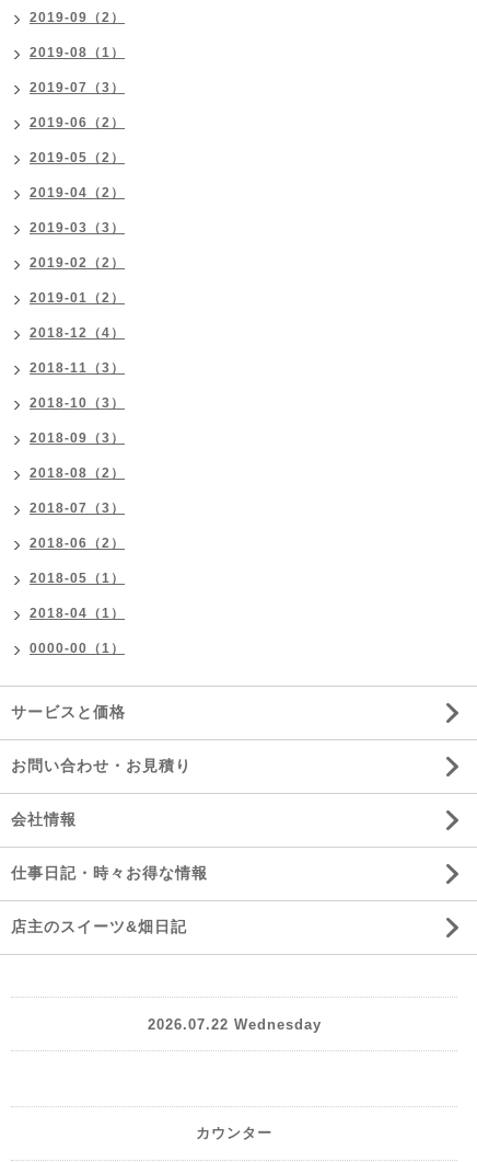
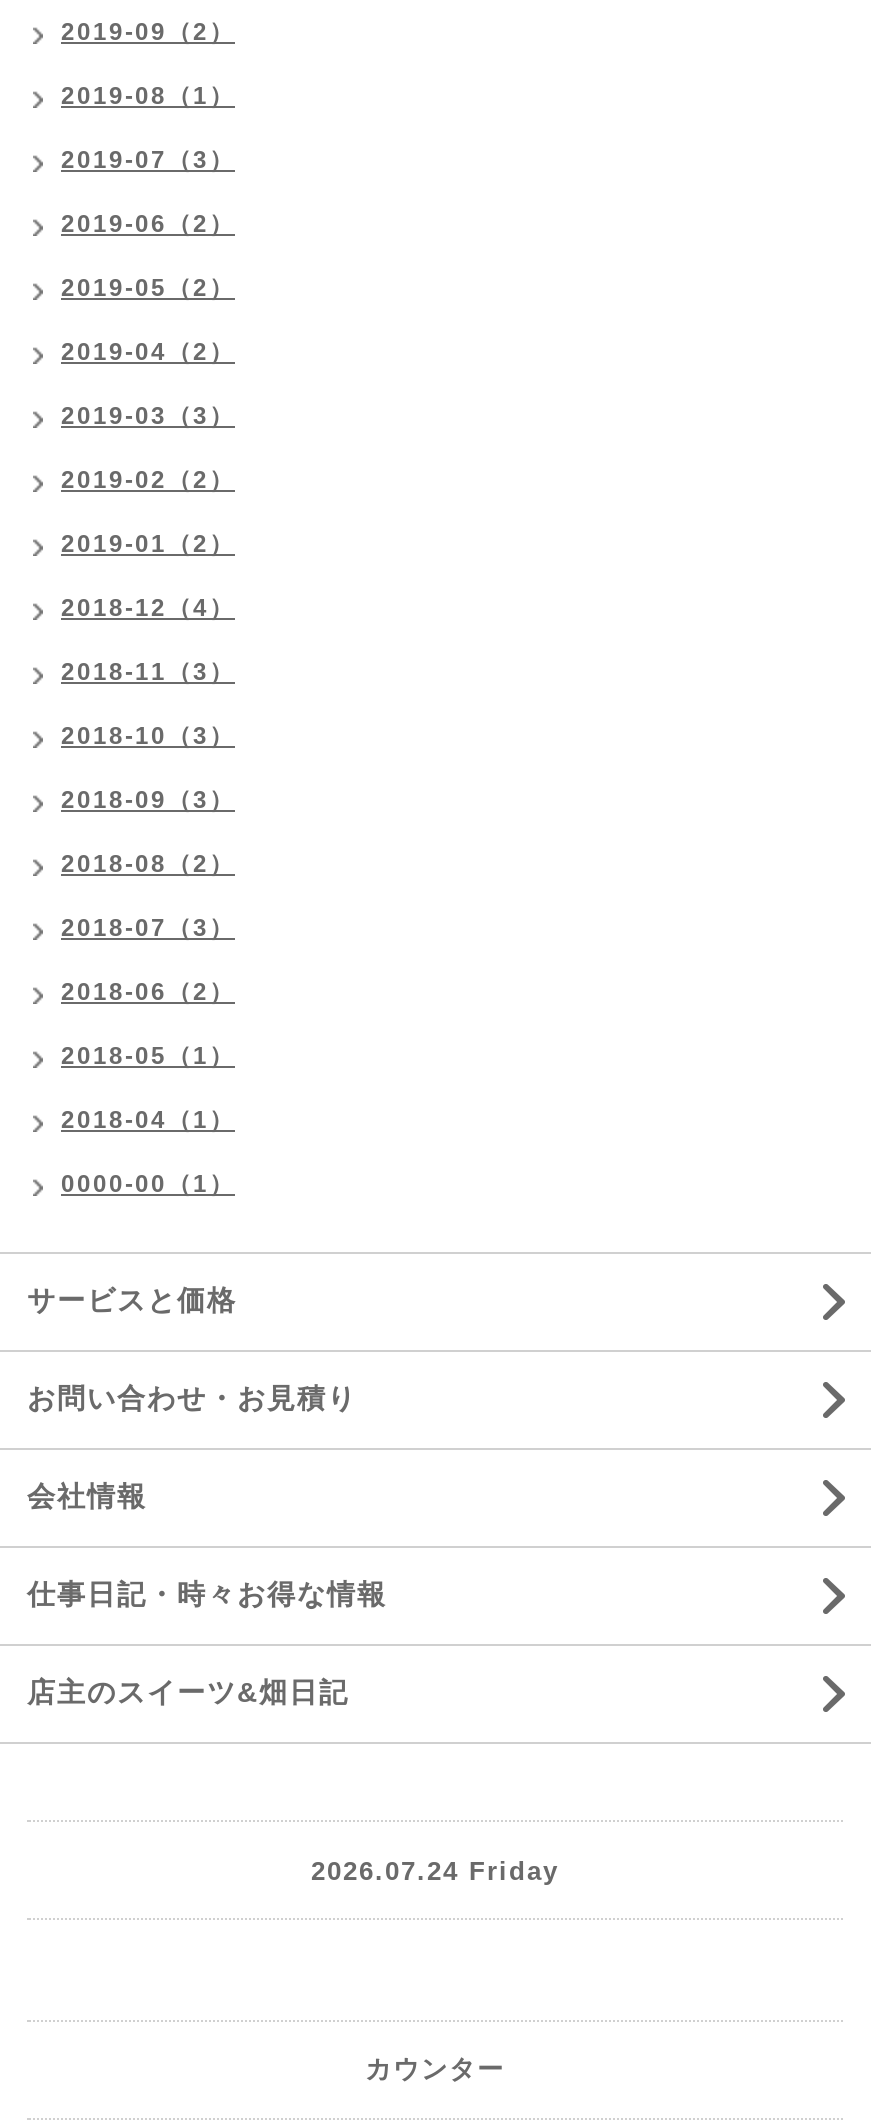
- 2026.07.22 Wednesday
+ 2026.07.24 Friday
